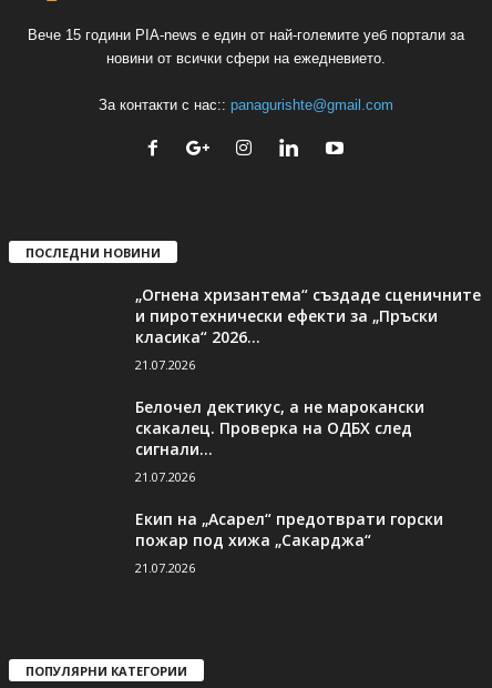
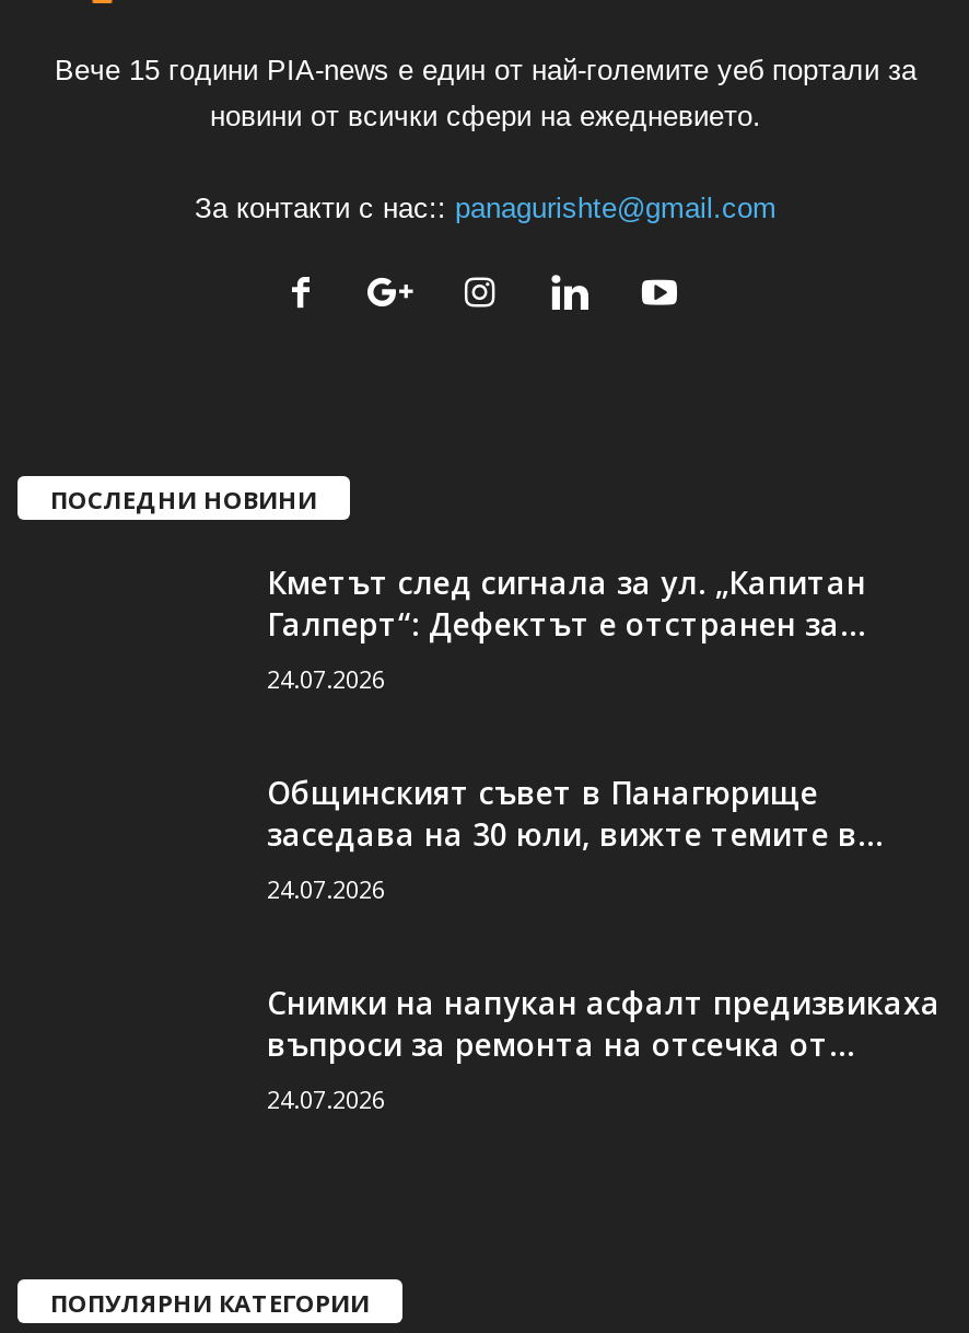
- „Огнена хризантема“ създаде сценичните
- и пиротехнически ефекти за „Пръски
- класика“ 2026...
- 21.07.2026
+ Кметът след сигнала за ул. „Капитан
+ Галперт“: Дефектът е отстранен за...
+ 24.07.2026

- Белочел дектикус, а не марокански
- скакалец. Проверка на ОДБХ след
- сигнали...
- 21.07.2026
+ Общинският съвет в Панагюрище
+ заседава на 30 юли, вижте темите в...
+ 24.07.2026

- Eкип на „Асарел“ предотврати горски
- пожар под хижа „Сакарджа“
- 21.07.2026
+ Снимки на напукан асфалт предизвикаха
+ въпроси за ремонта на отсечка от...
+ 24.07.2026
